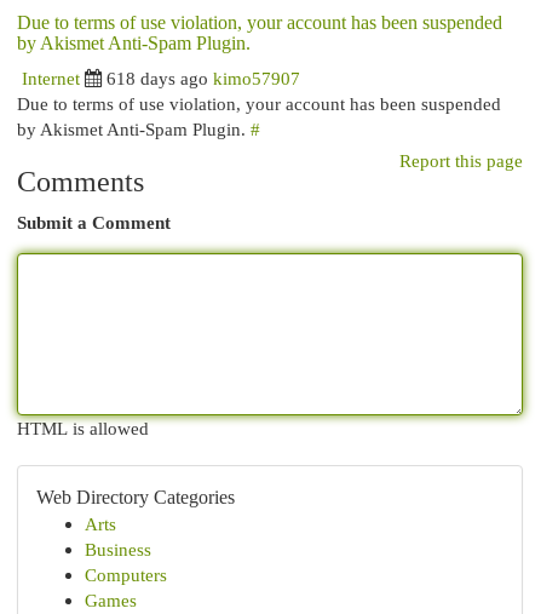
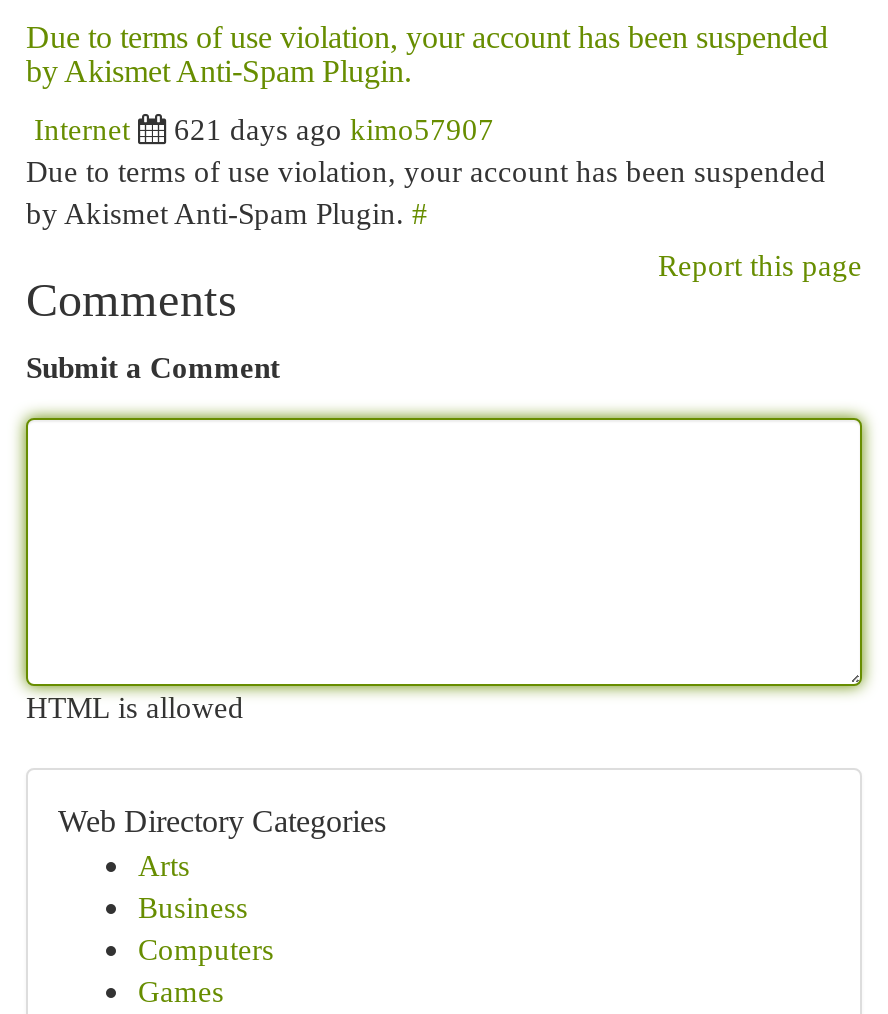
- Internet 618 days ago kimo57907
+ Internet 621 days ago kimo57907
